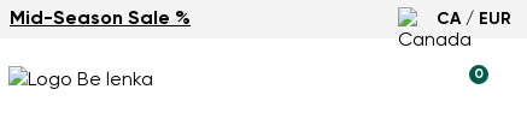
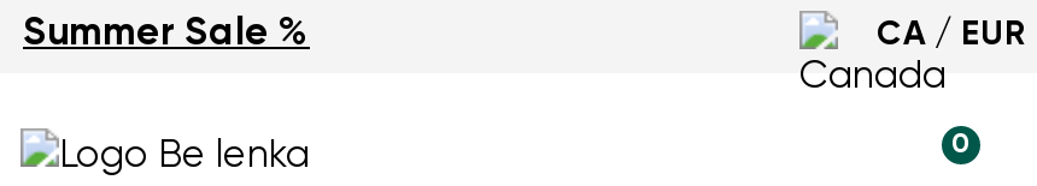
- Mid-Season Sale %
+ Summer Sale %
